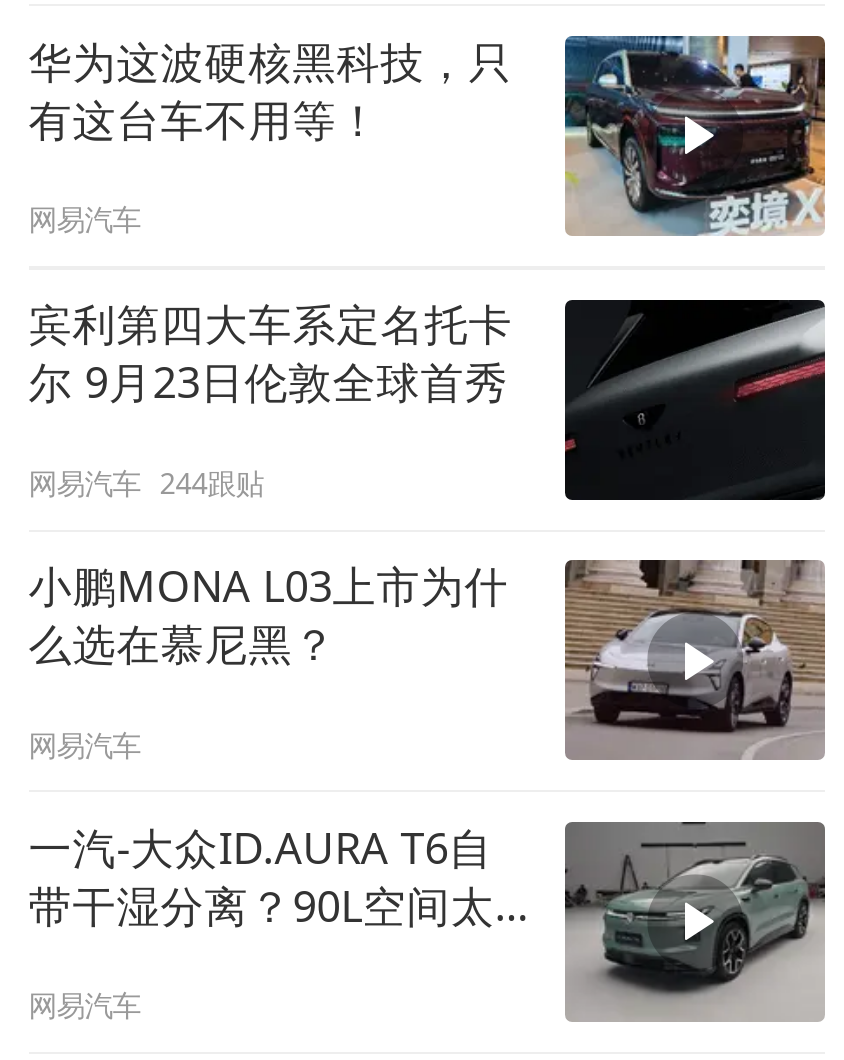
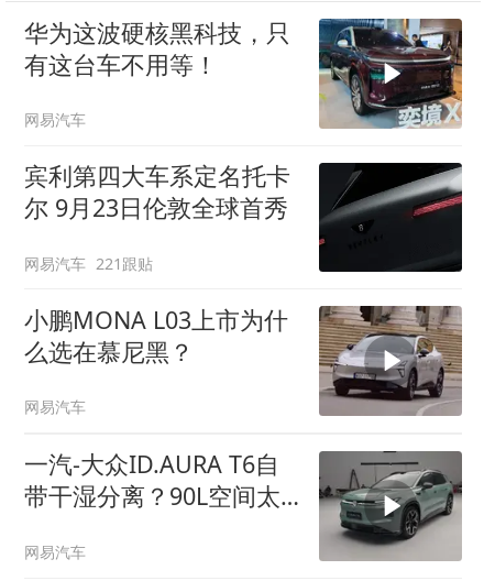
- 网易汽车 244跟贴
+ 网易汽车 221跟贴
